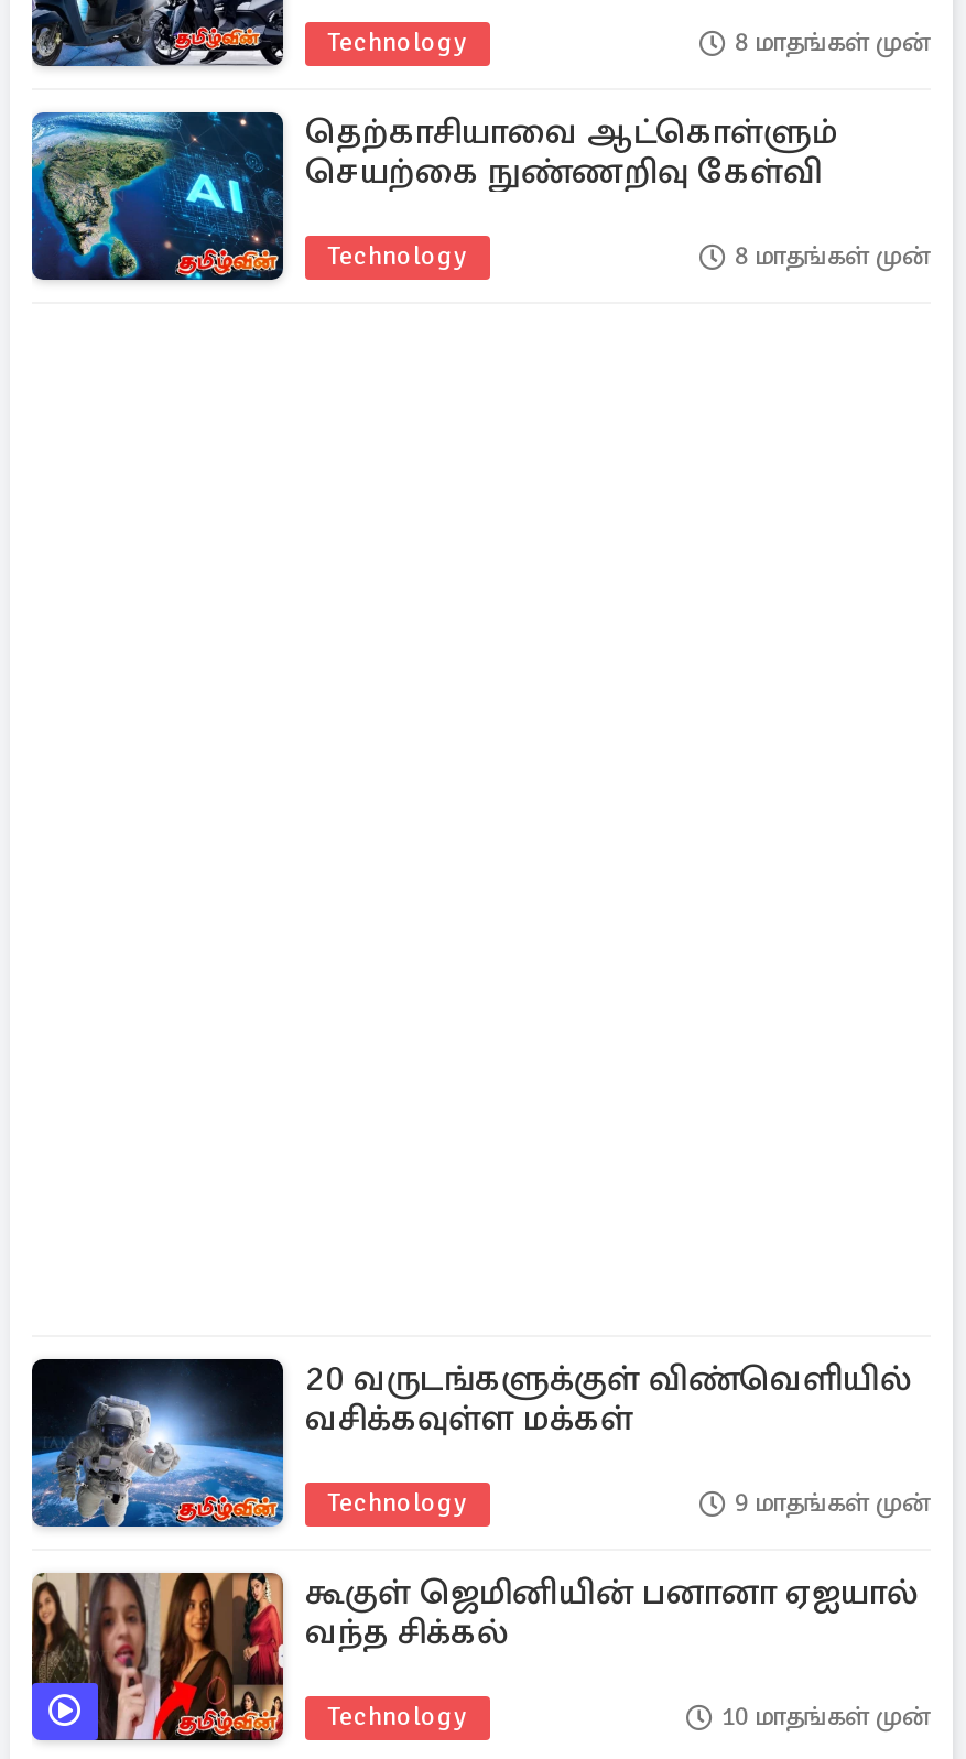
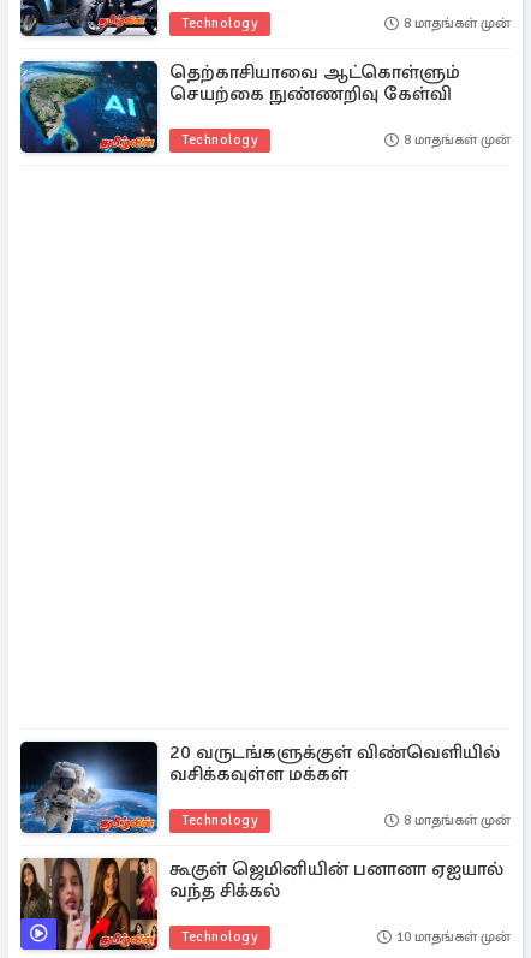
- 9 மாதங்கள் முன்
+ 8 மாதங்கள் முன்
